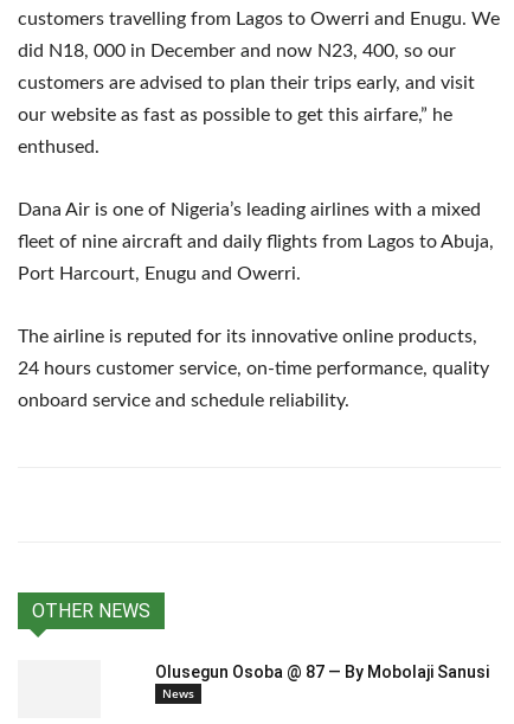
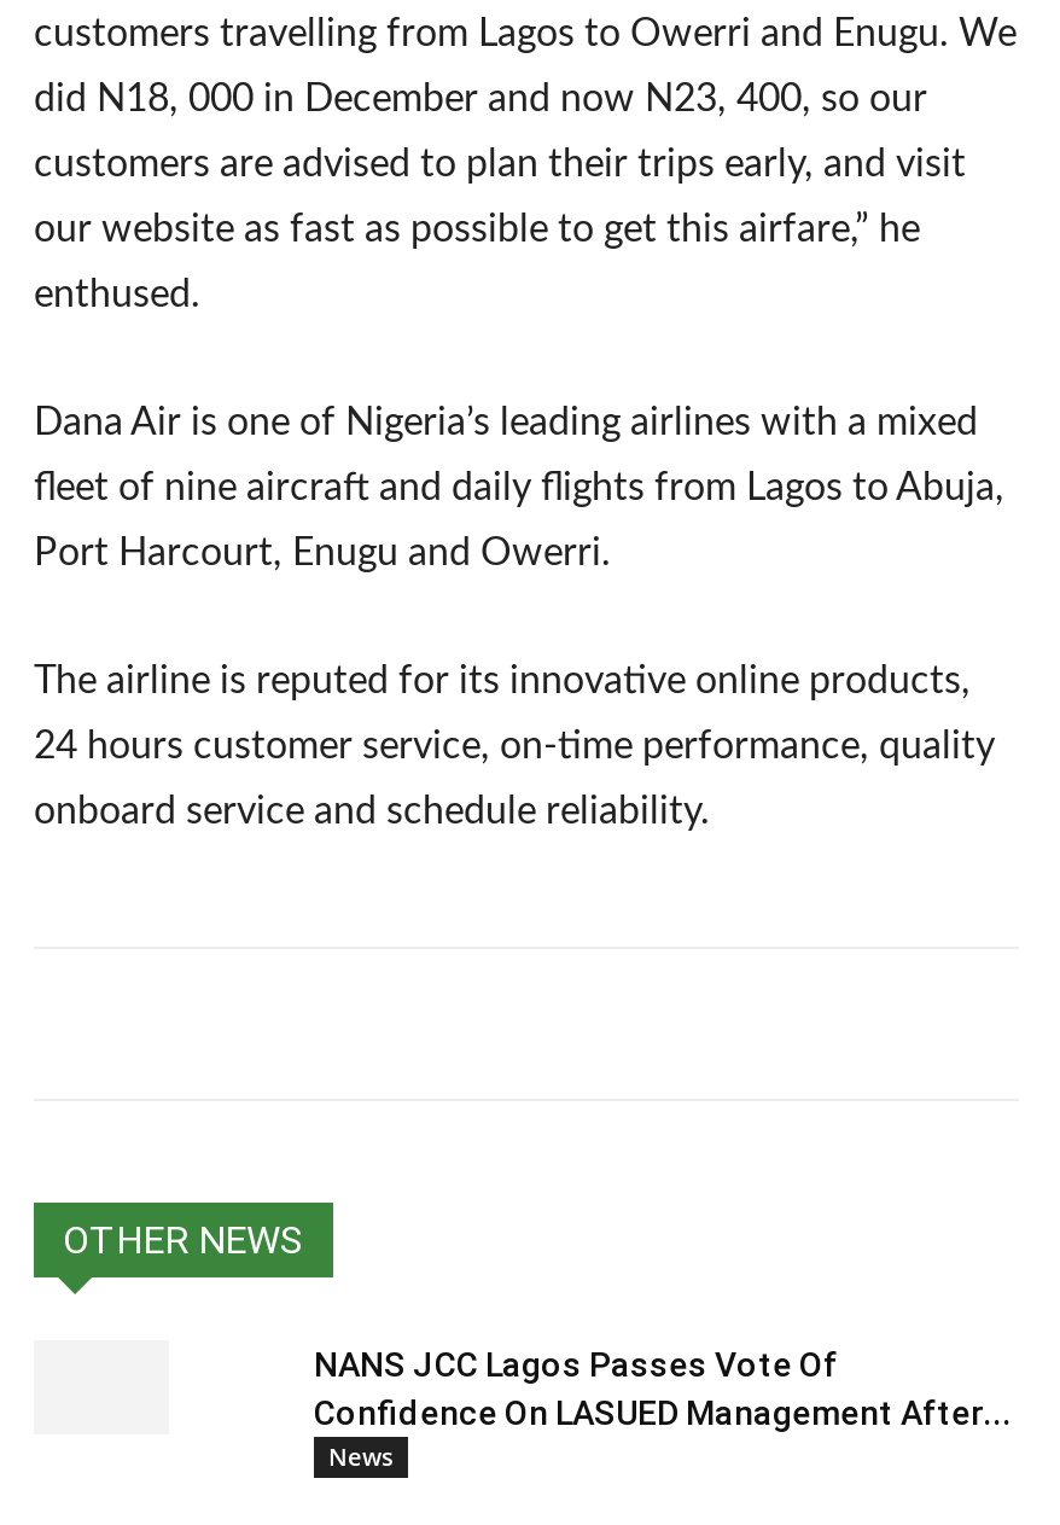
- Olusegun Osoba @ 87 — By Mobolaji Sanusi
+ NANS JCC Lagos Passes Vote Of
+ Confidence On LASUED Management After...
